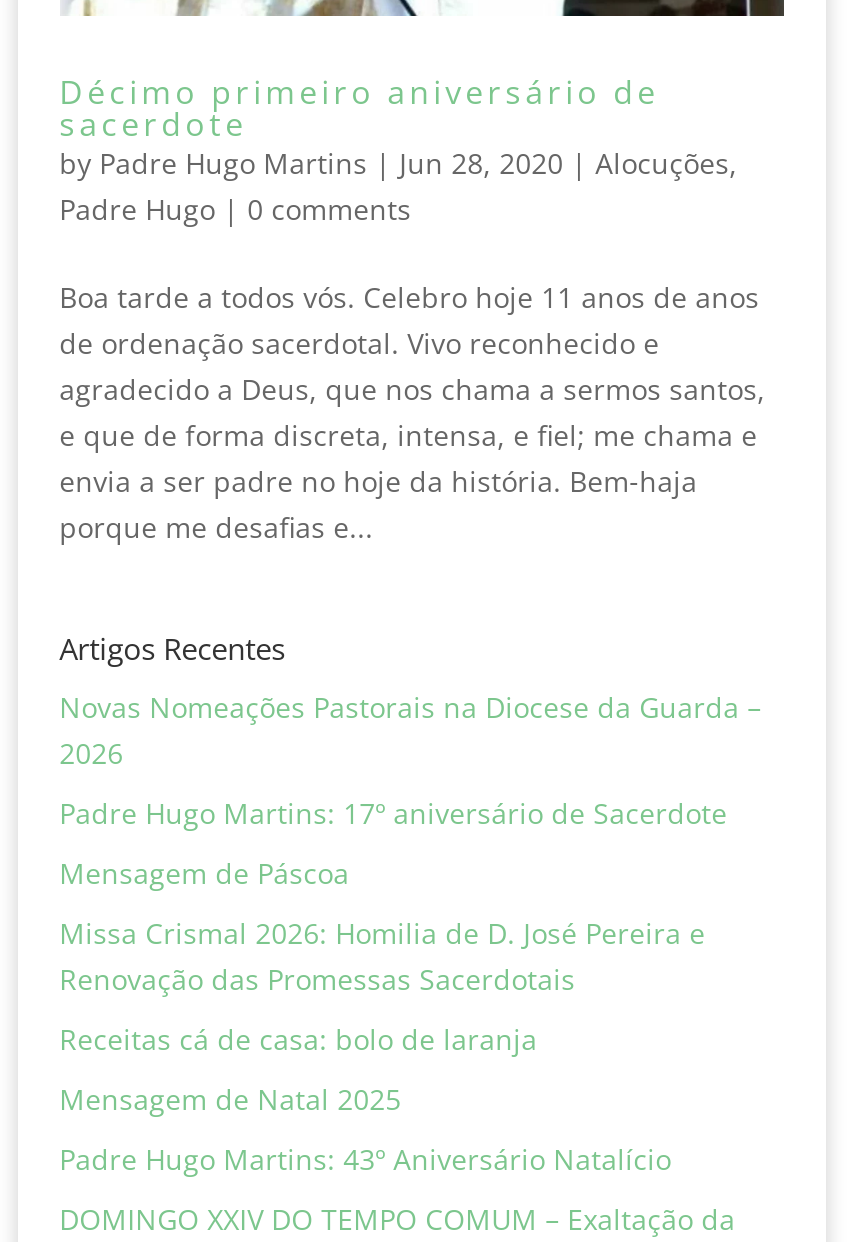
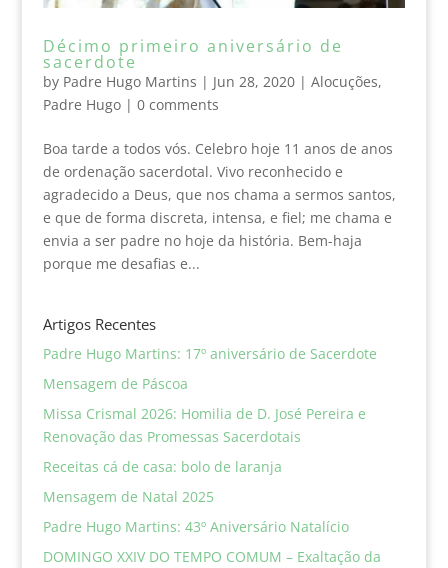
- Novas Nomeações Pastorais na Diocese da Guarda –
- 2026
